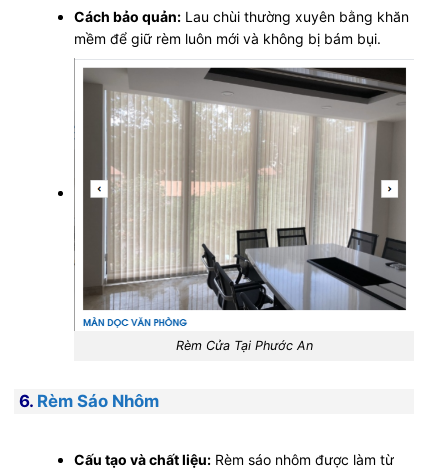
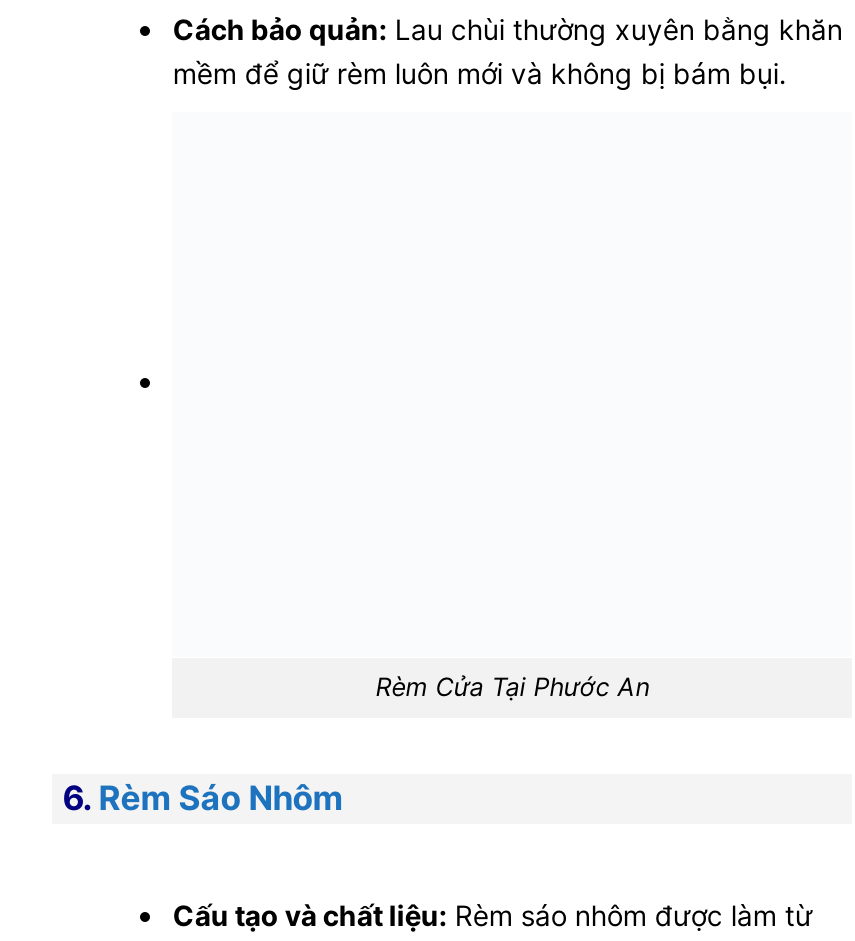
- [image]
